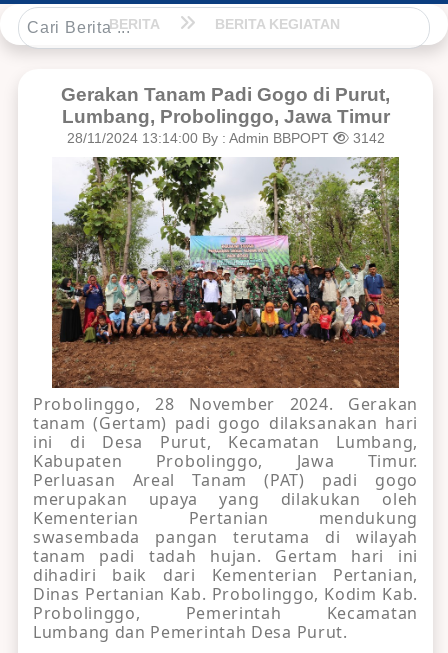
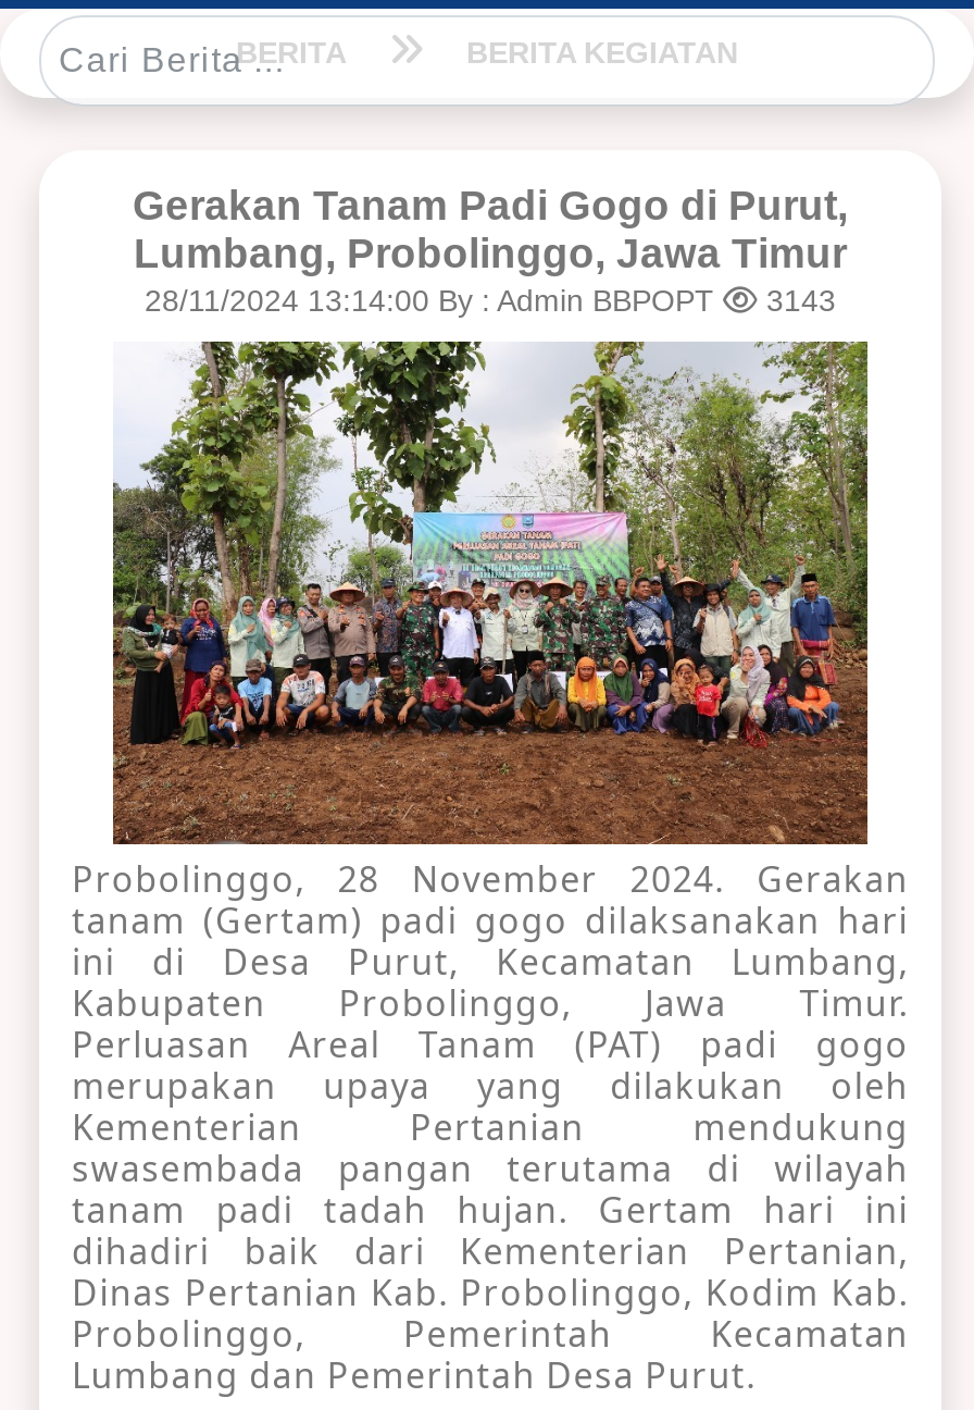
- 28/11/2024 13:14:00 By : Admin BBPOPT 3142
+ 28/11/2024 13:14:00 By : Admin BBPOPT 3143
